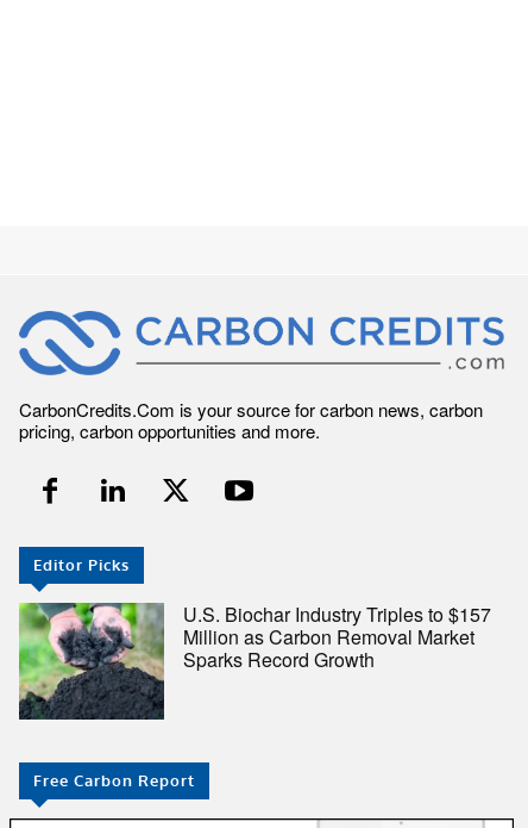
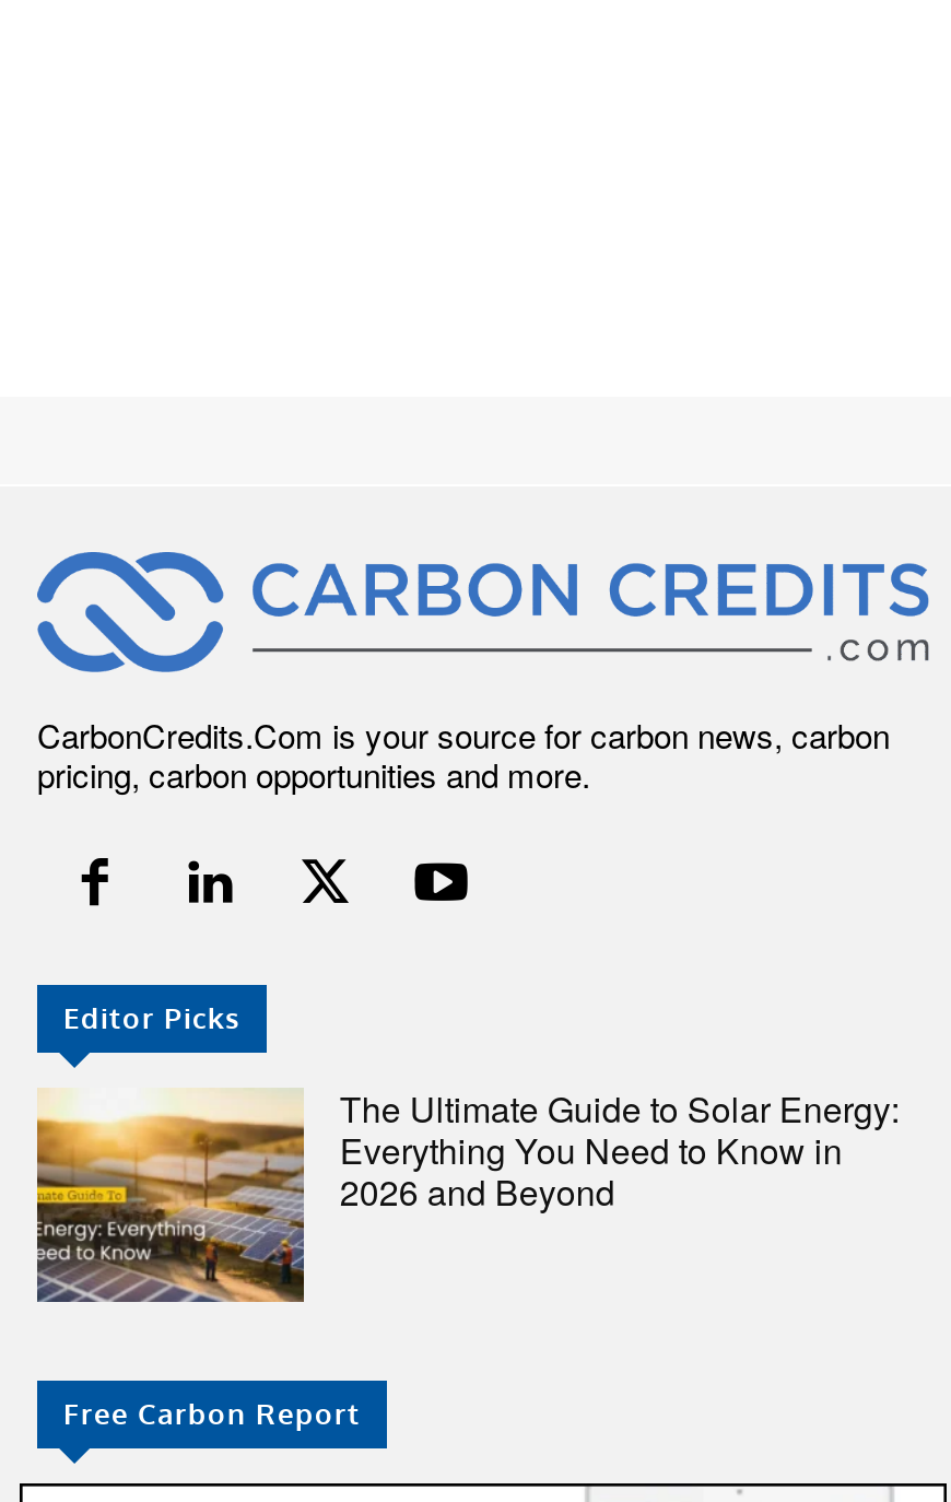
- [image]
- U.S. Biochar Industry Triples to $157
- Million as Carbon Removal Market
- Sparks Record Growth
+ [image]
+ The Ultimate Guide to Solar Energy:
+ Everything You Need to Know in
+ 2026 and Beyond
